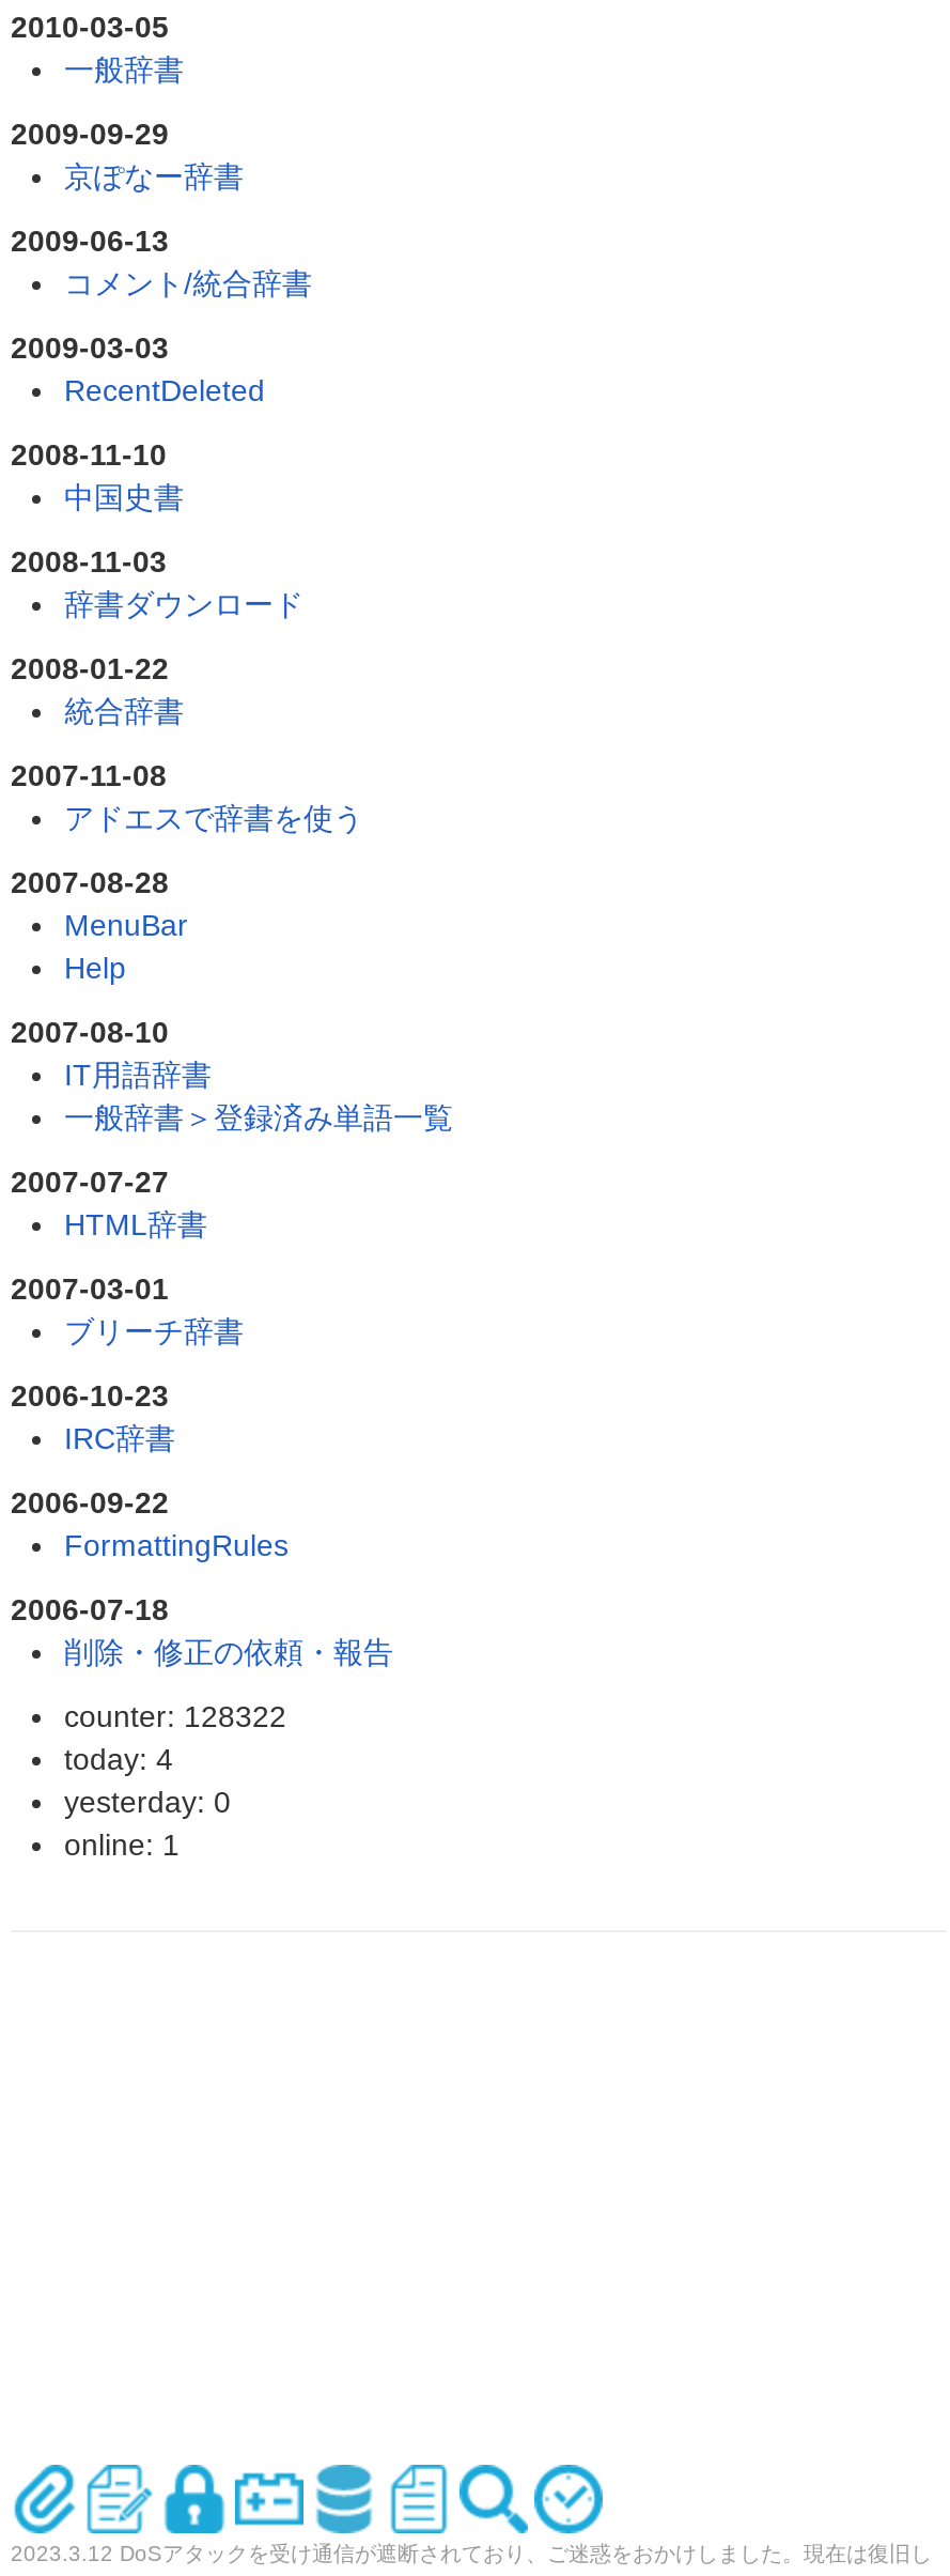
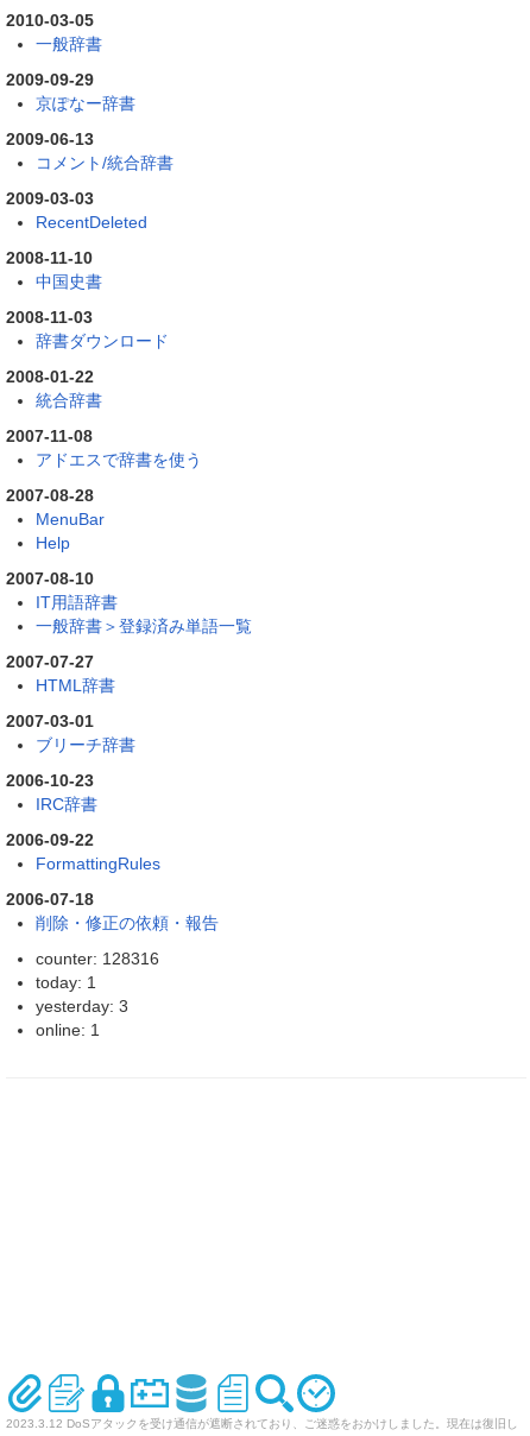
- counter: 128322
+ counter: 128316

- today: 4
+ today: 1

- yesterday: 0
+ yesterday: 3
